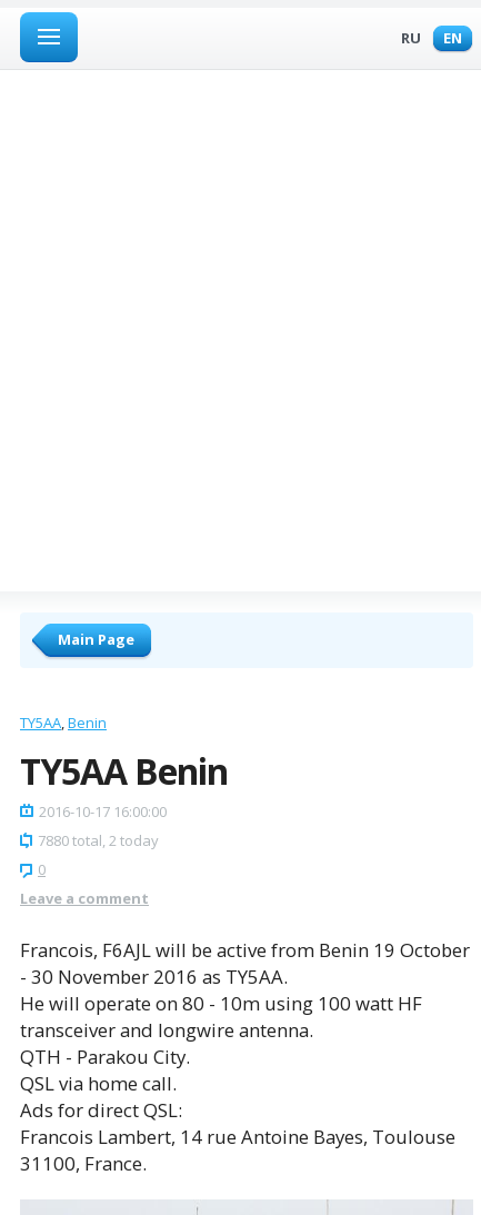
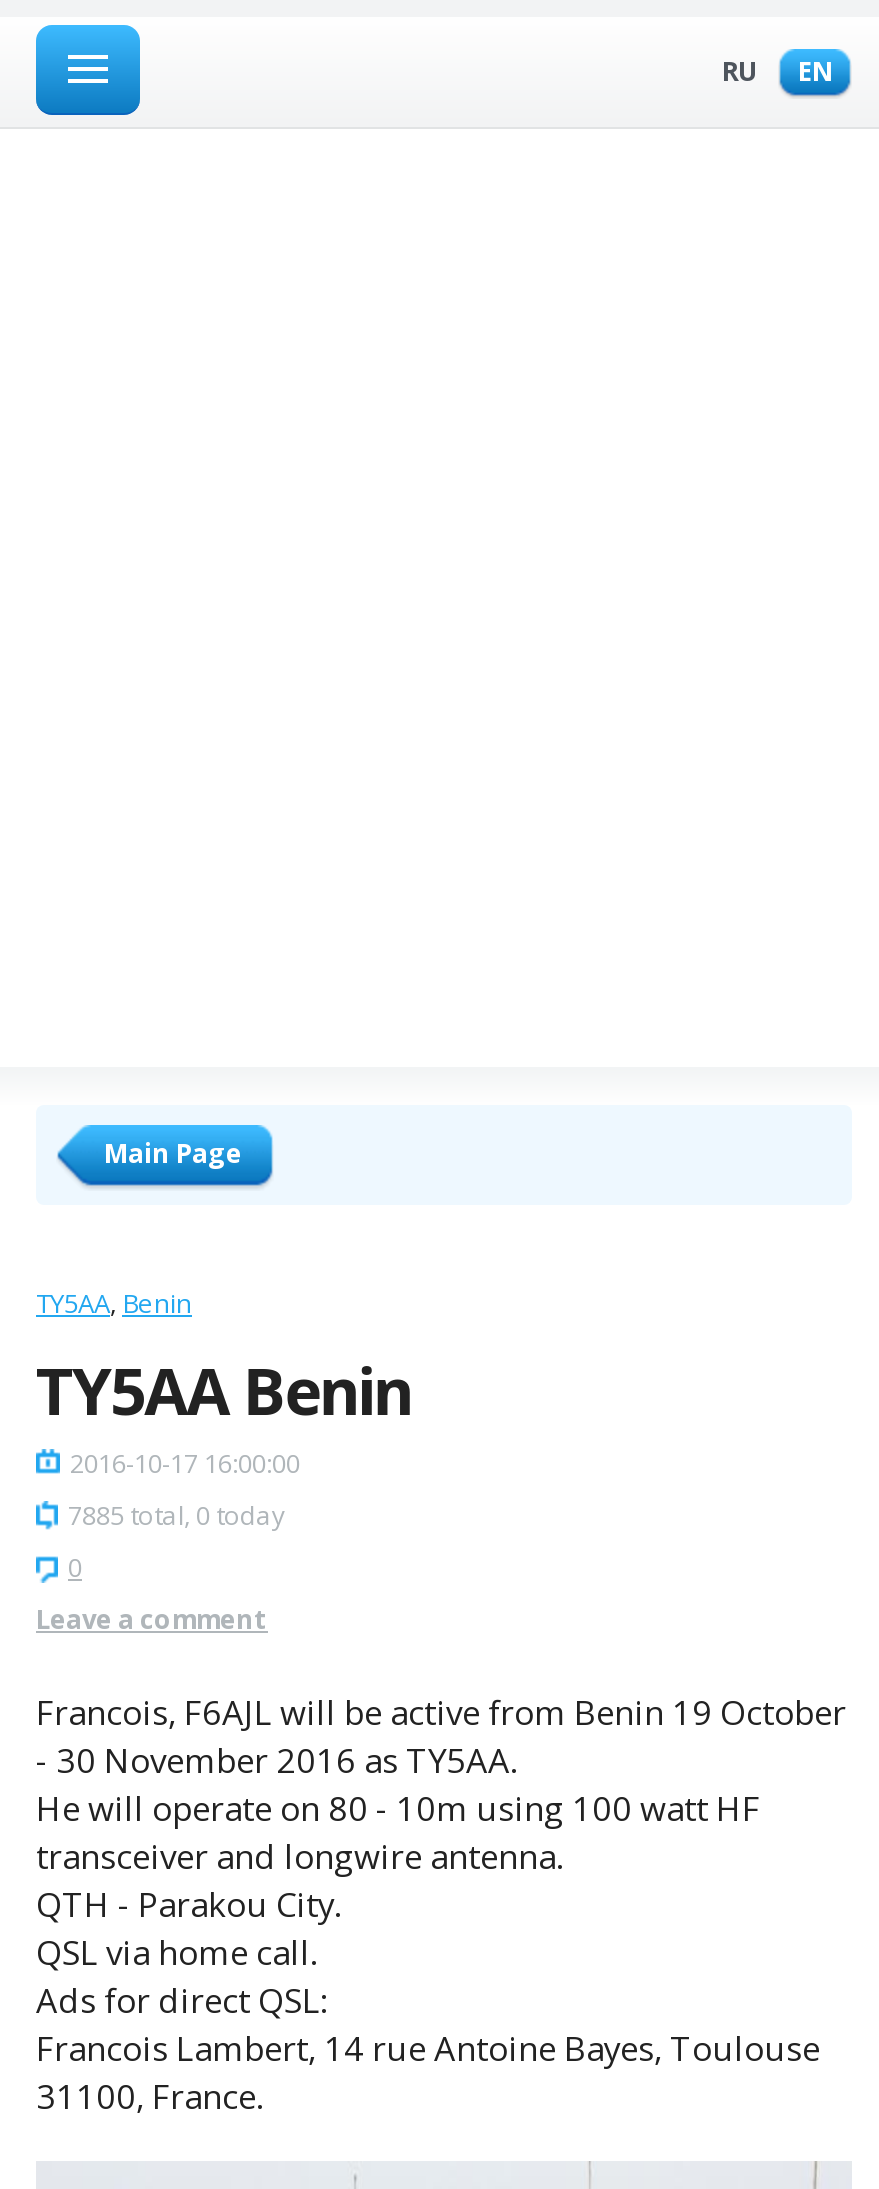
- 7880 total, 2 today
+ 7885 total, 0 today
